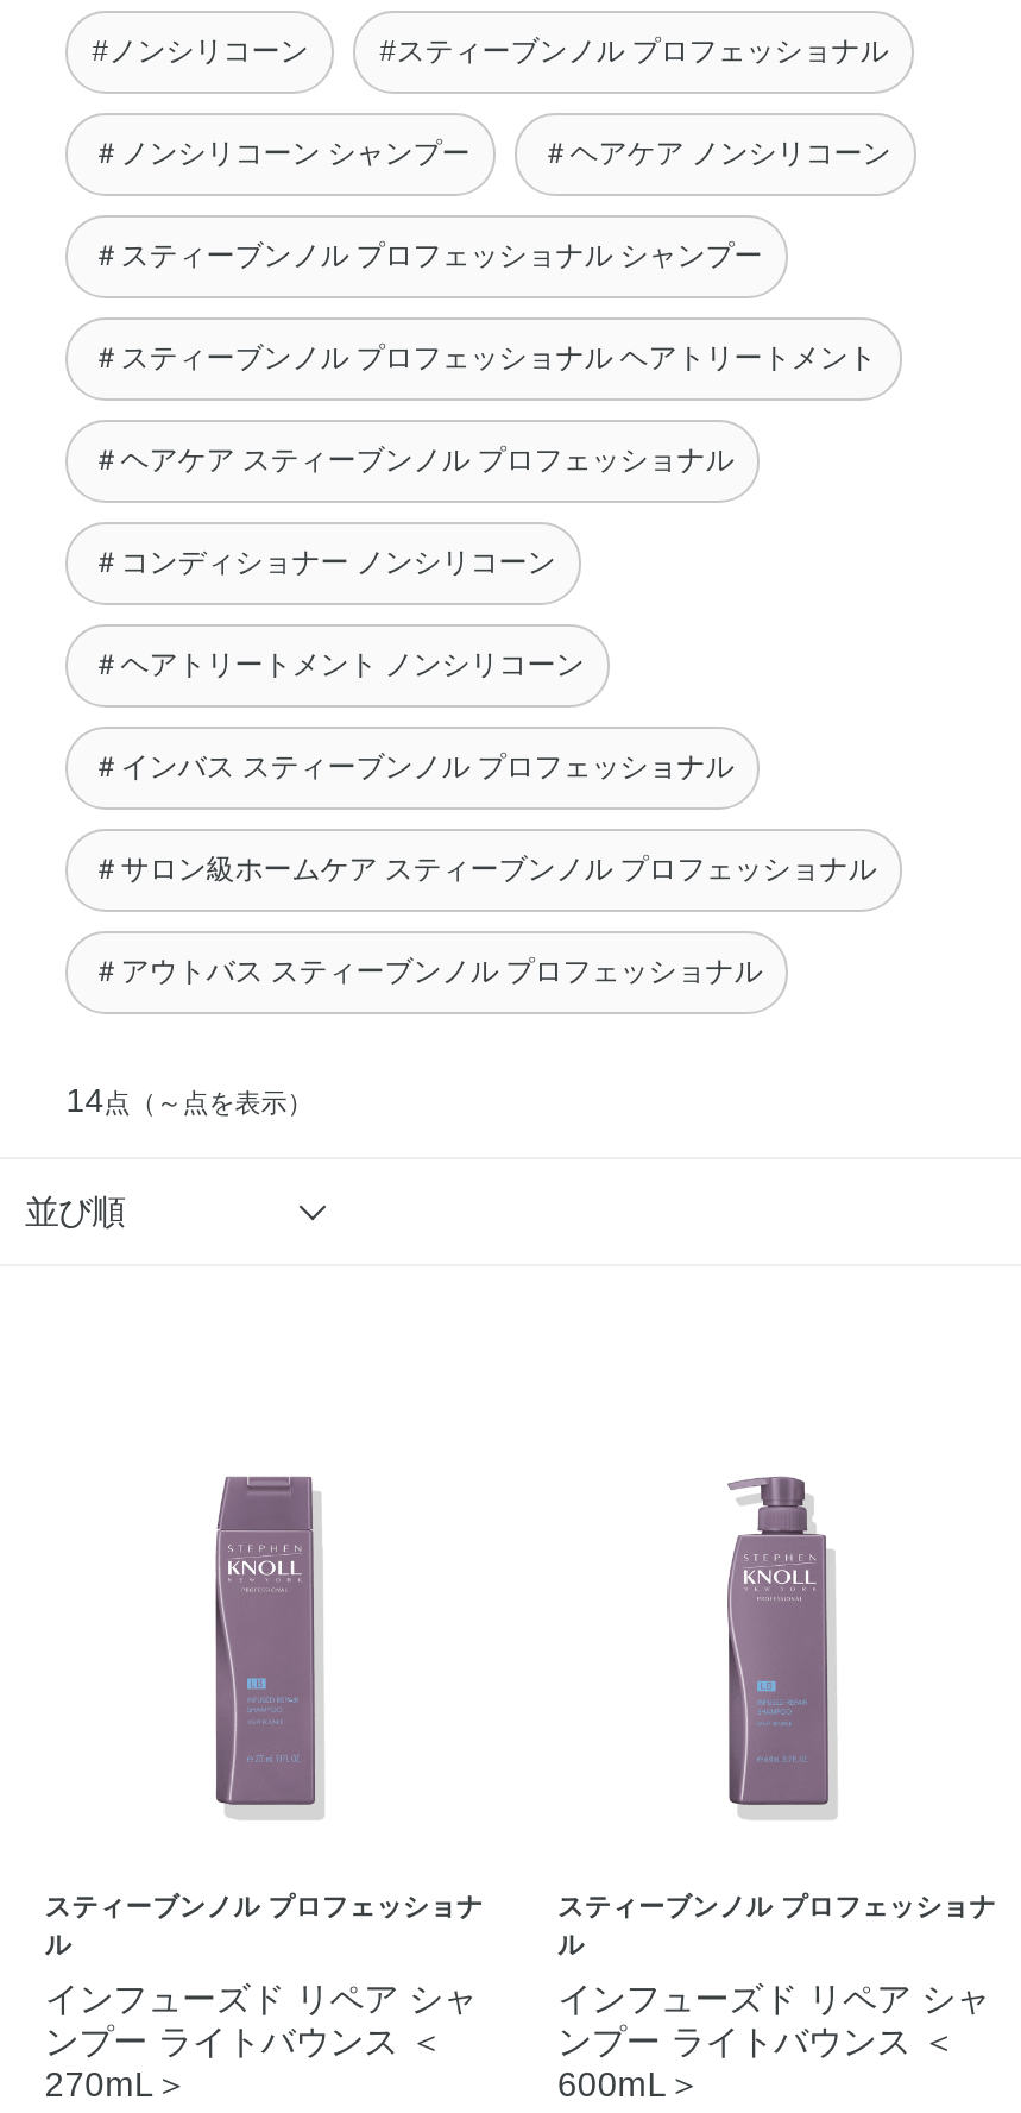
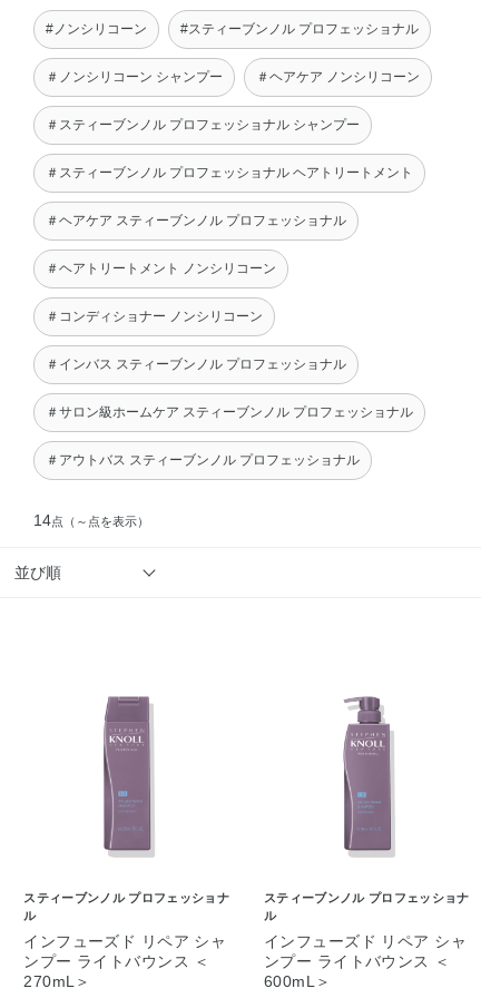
moved down: ＃コンディショナー ノンシリコーン

moved up: ＃ヘアトリートメント ノンシリコーン
